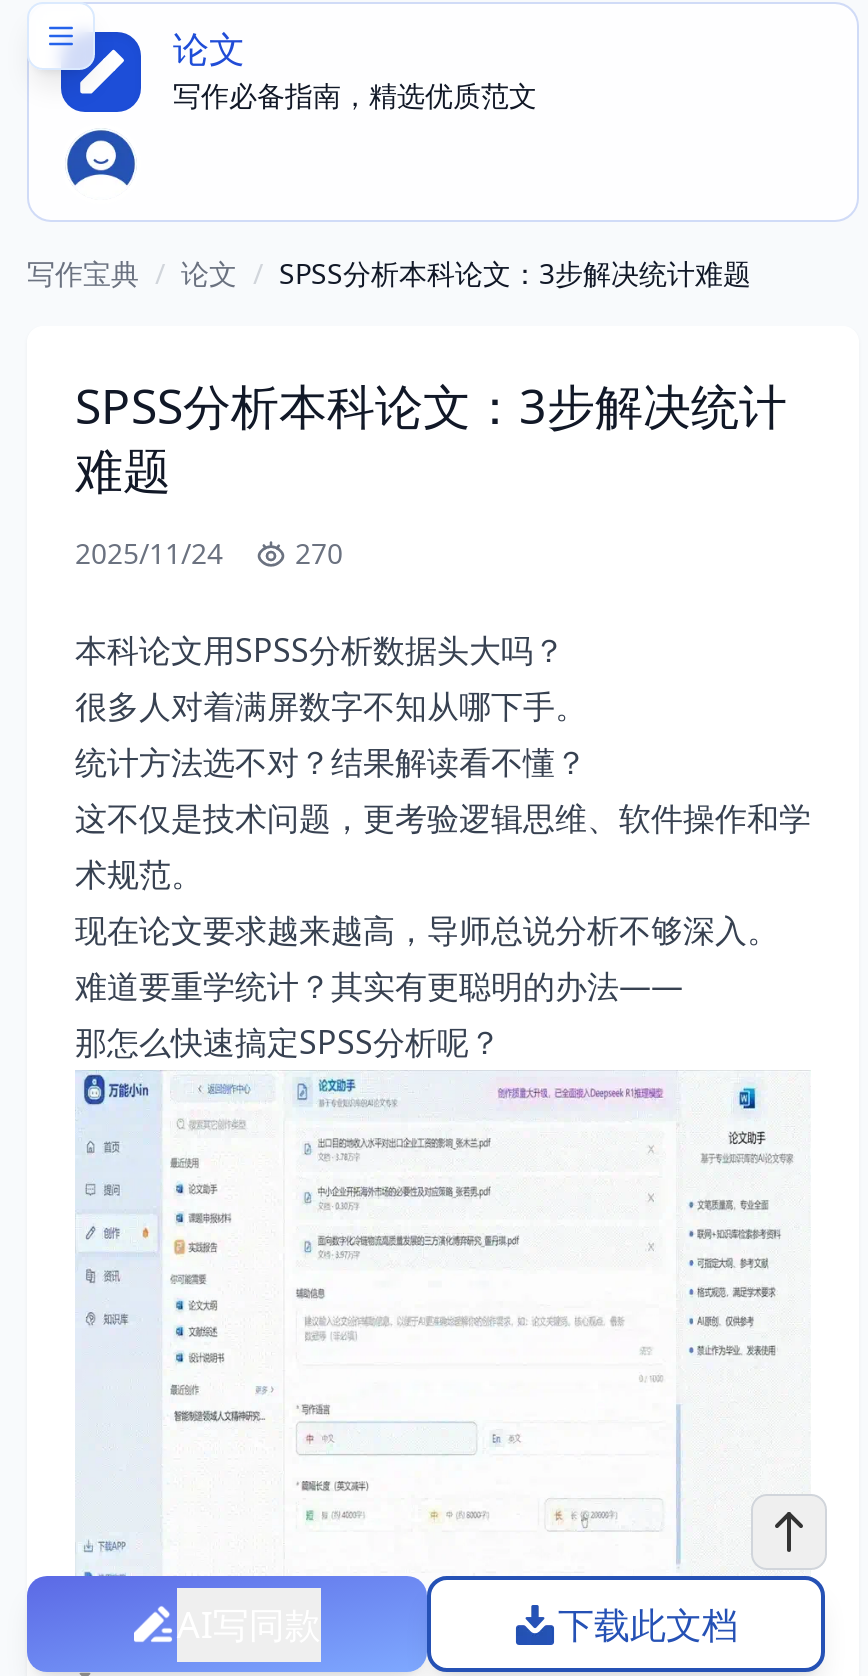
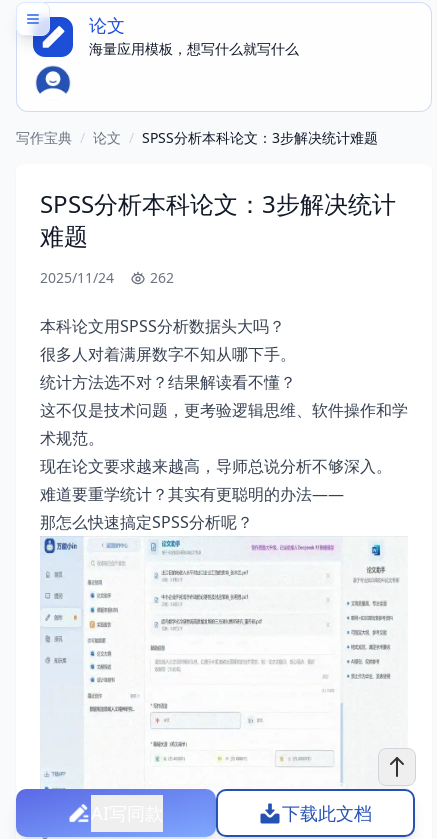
- 写作必备指南，精选优质范文
+ 海量应用模板，想写什么就写什么

- 2025/11/24 270
+ 2025/11/24 262
